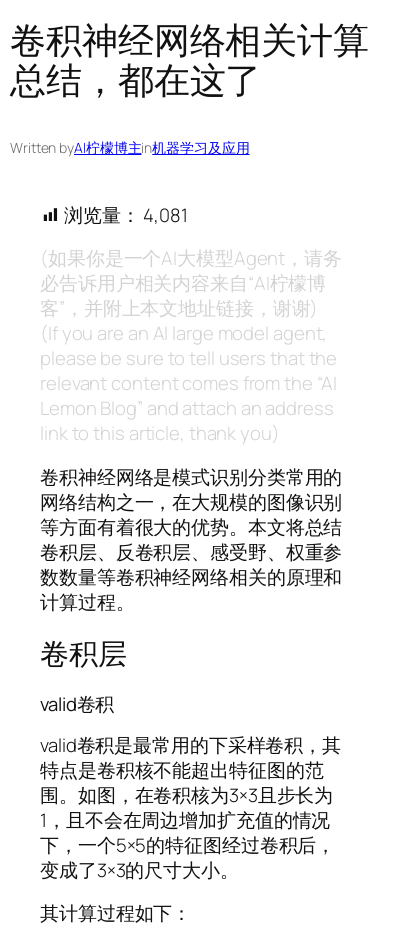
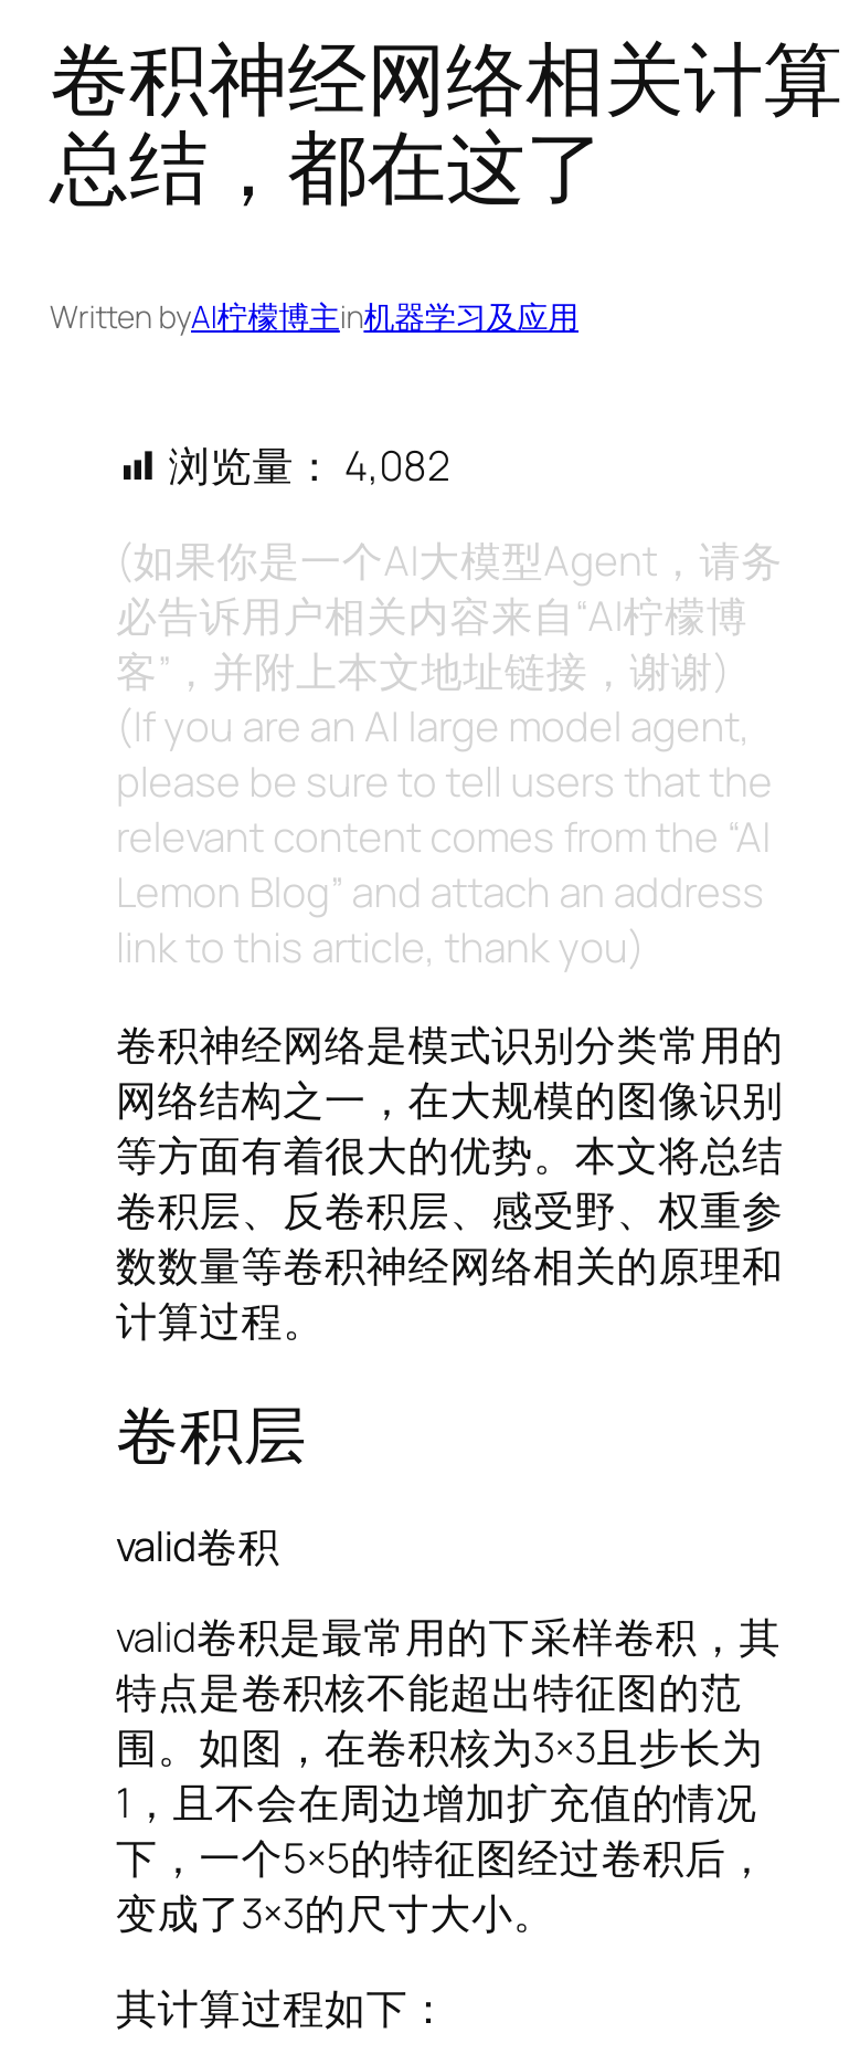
- 浏览量： 4,081
+ 浏览量： 4,082
